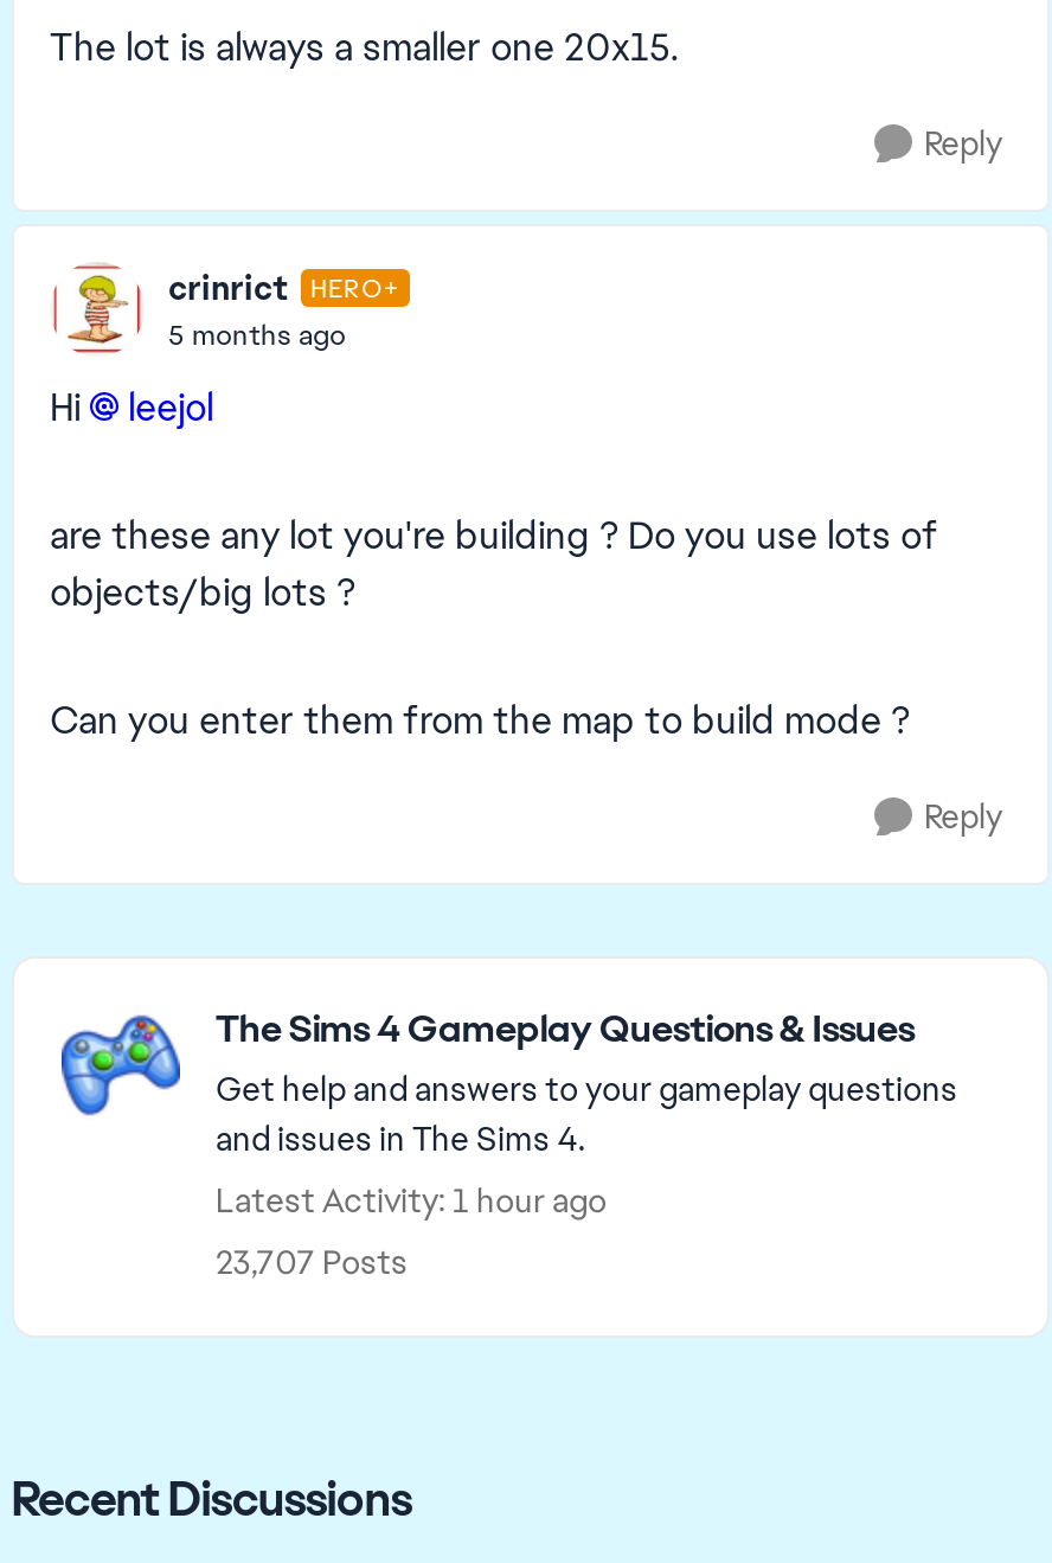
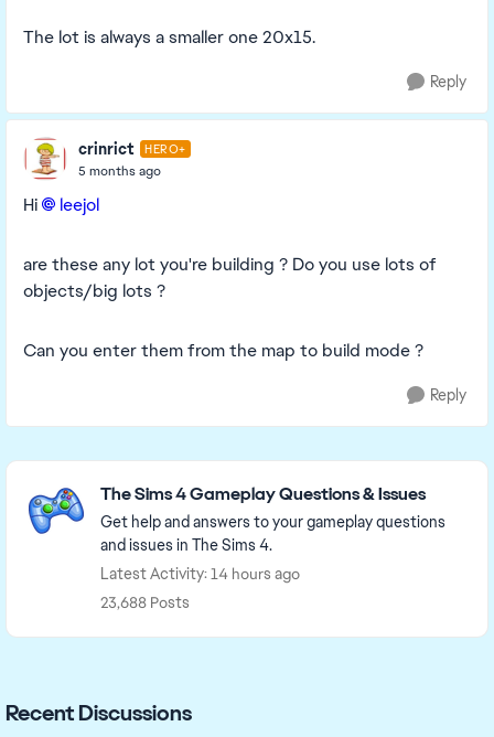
- Latest Activity: 1 hour ago
+ Latest Activity: 14 hours ago

- 23,707 Posts
+ 23,688 Posts
